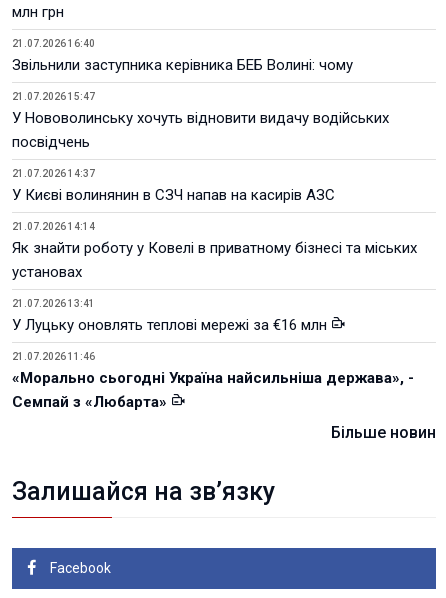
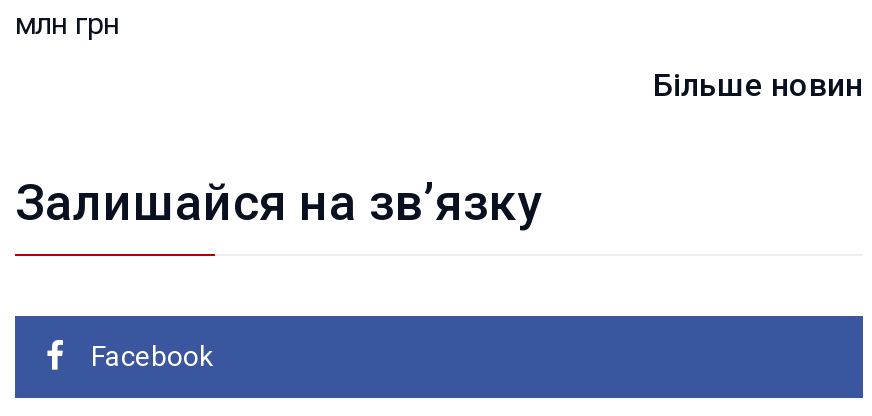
- 21.07.2026 16:40
- Звільнили заступника керівника БЕБ Волині: чому
- 21.07.2026 15:47
- У Нововолинську хочуть відновити видачу водійських
- посвідчень
- 21.07.2026 14:37
- У Києві волинянин в СЗЧ напав на касирів АЗС
- 21.07.2026 14:14
- Як знайти роботу у Ковелі в приватному бізнесі та міських
- установах
- 21.07.2026 13:41
- У Луцьку оновлять теплові мережі за €16 млн
- 21.07.2026 11:46
- «Морально сьогодні Україна найсильніша держава», -
- Семпай з «Любарта»
